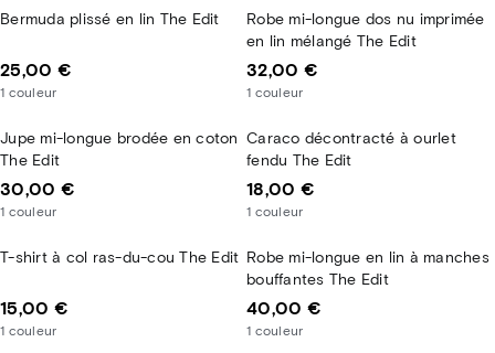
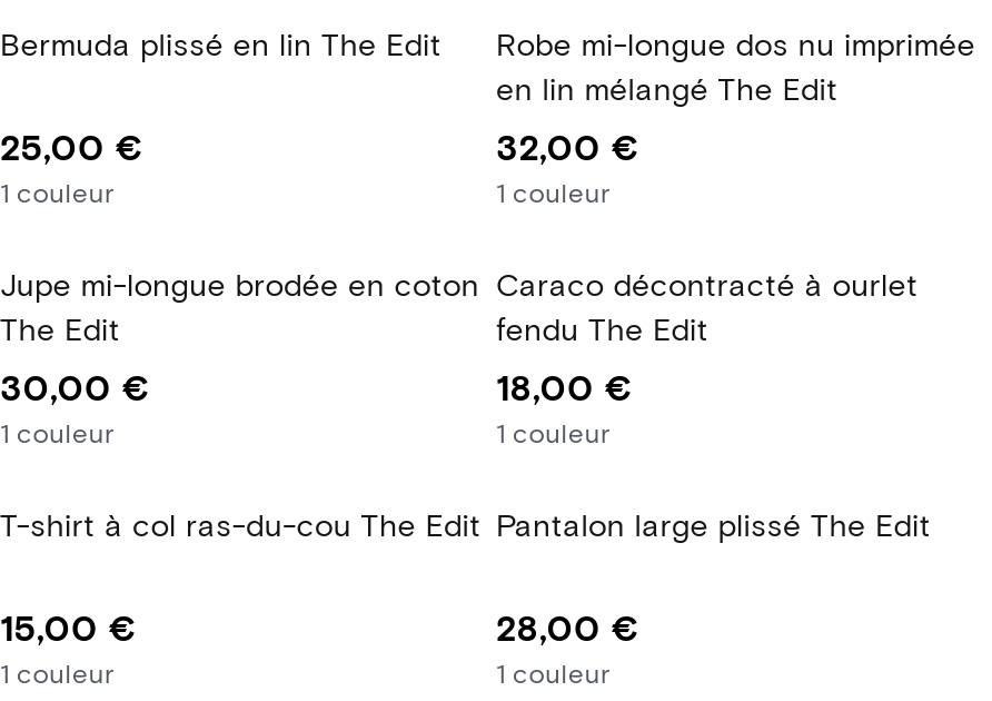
- Robe mi-longue en lin à manches
- bouffantes The Edit
- 40,00 €
+ Pantalon large plissé The Edit
+ 28,00 €
